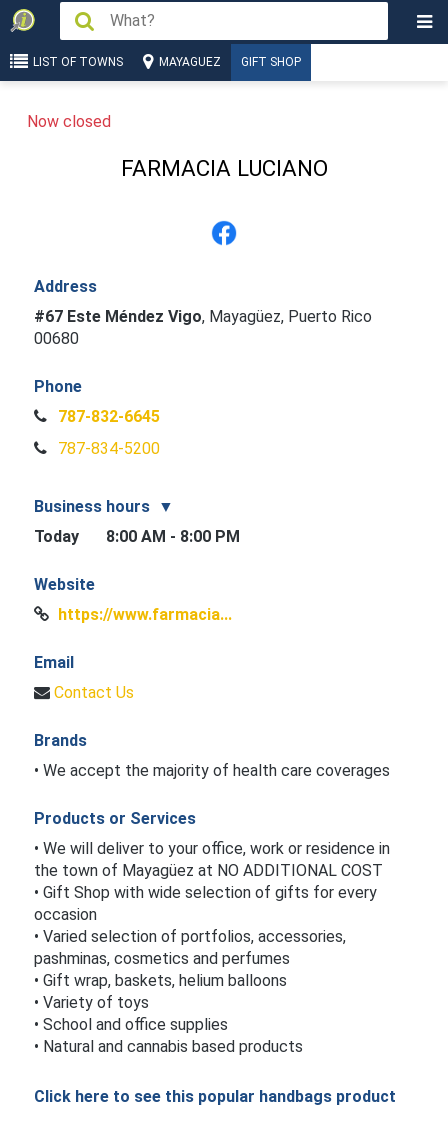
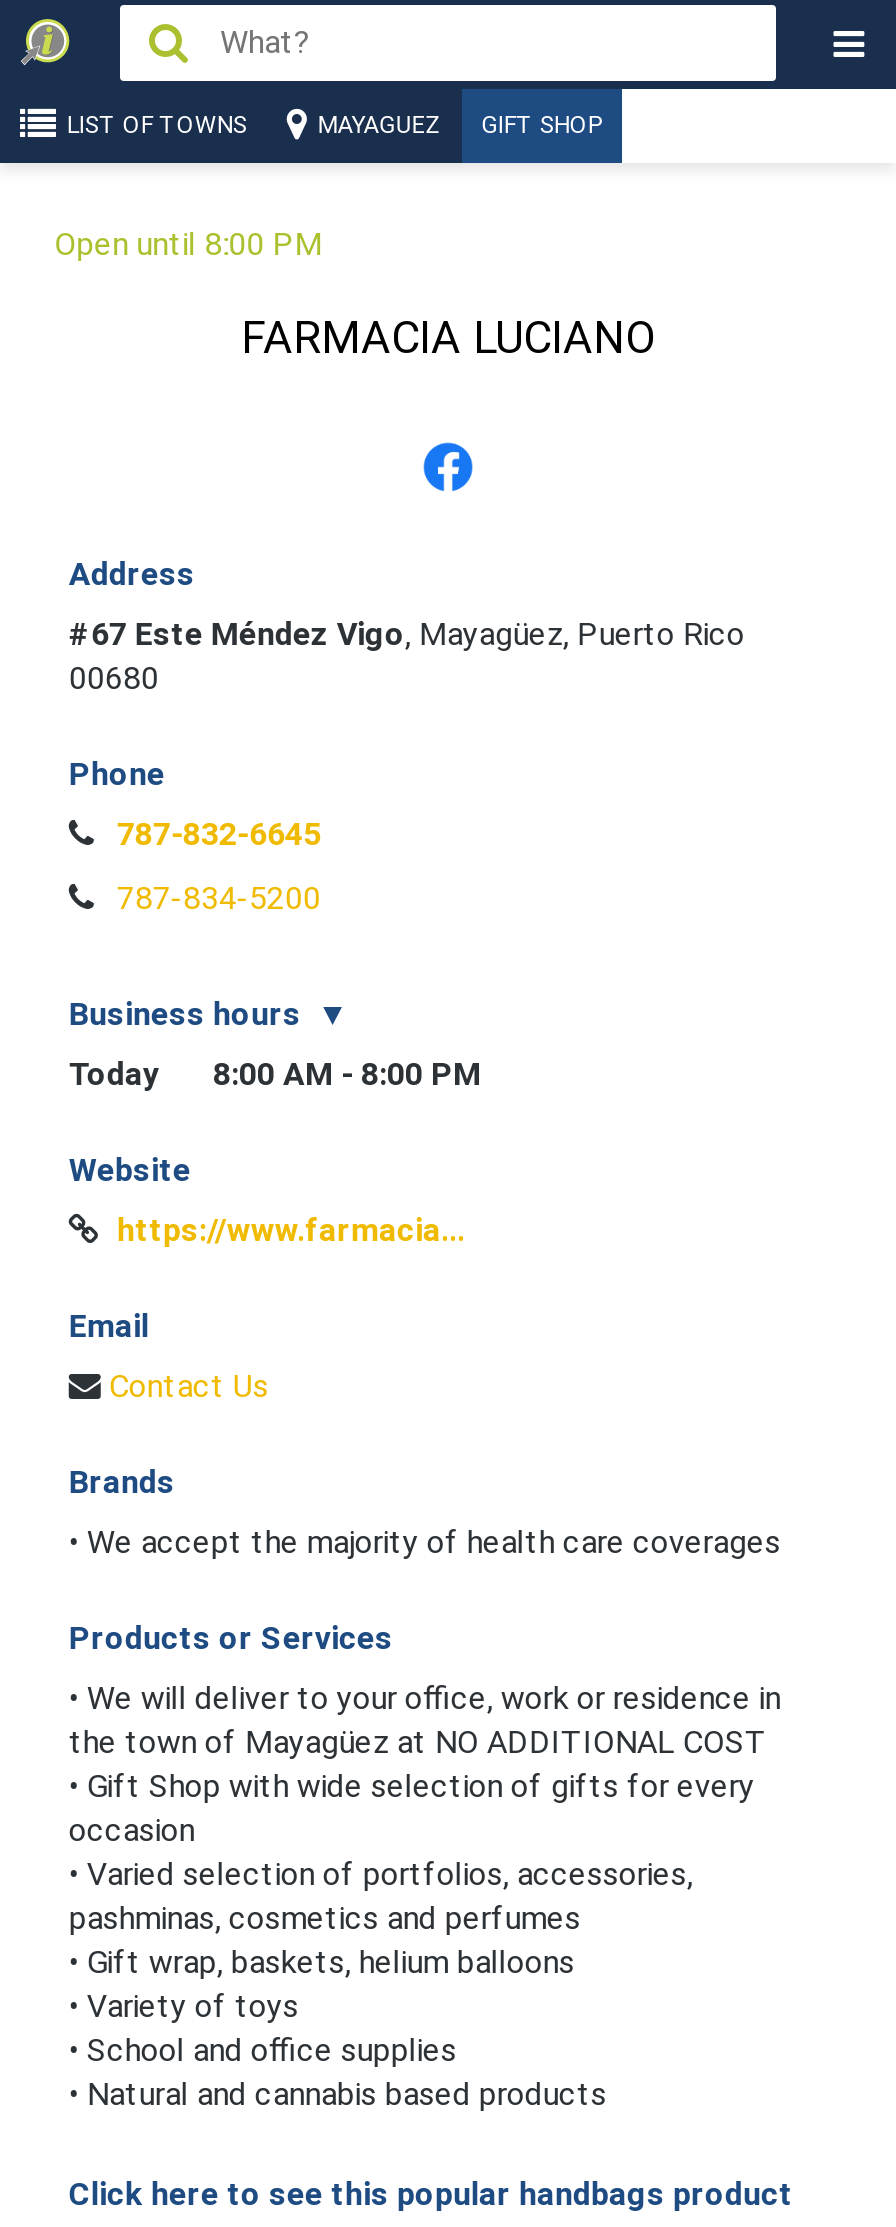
- Now closed
+ Open until 8:00 PM
